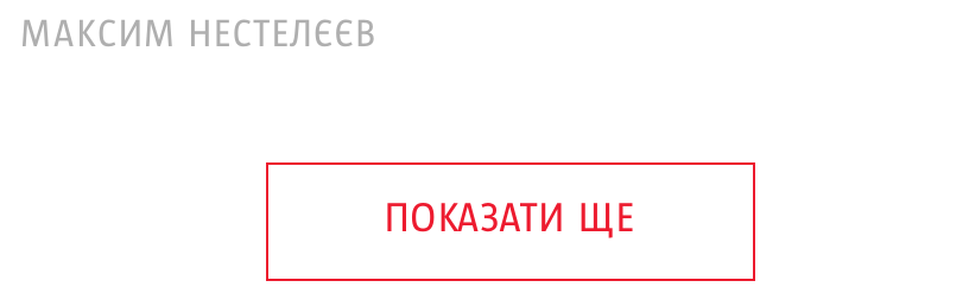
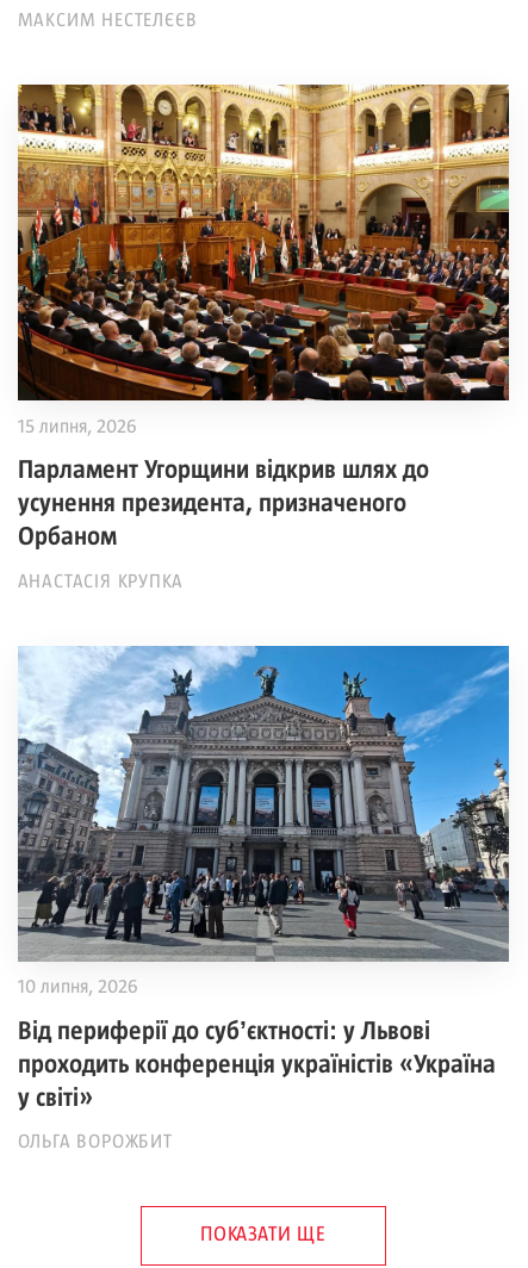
+ [image]
+ 15 липня, 2026
+ Парламент Угорщини відкрив шлях до
+ усунення президента, призначеного
+ Орбаном
+ АНАСТАСІЯ КРУПКА

+ [image]
+ 10 липня, 2026
+ Від периферії до субʼєктності: у Львові
+ проходить конференція україністів «Україна
+ у світі»
+ ОЛЬГА ВОРОЖБИТ
